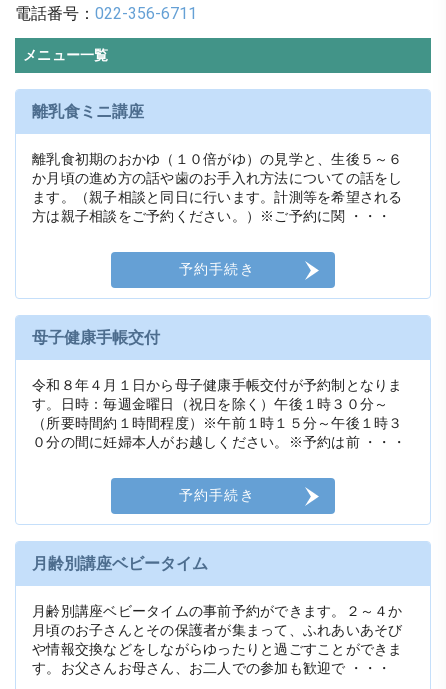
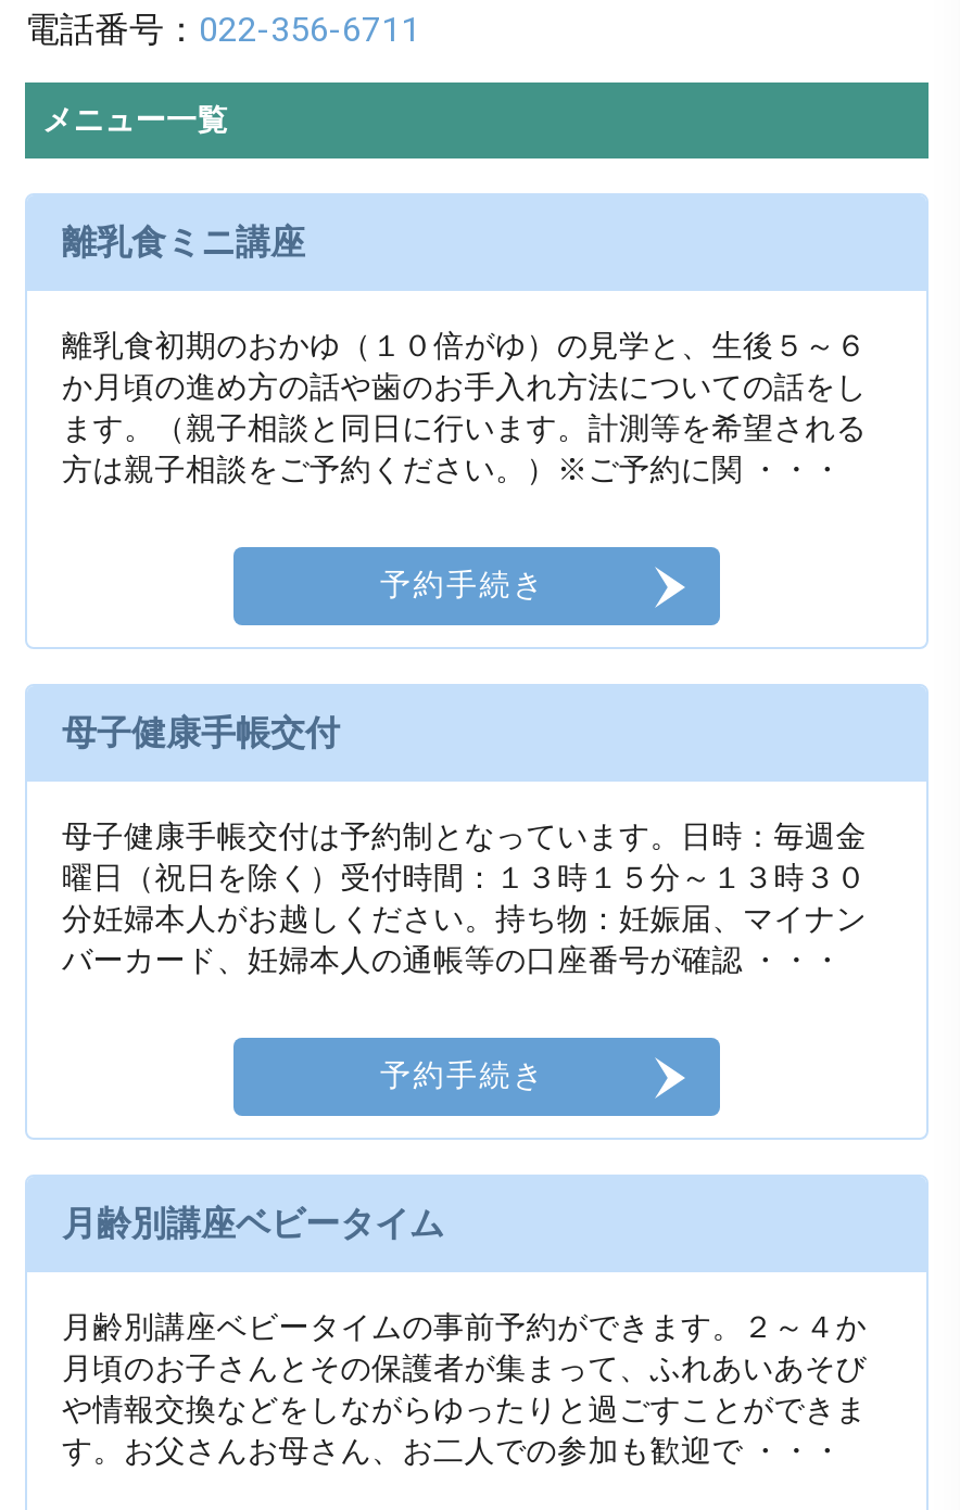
- 令和８年４月１日から母子健康手帳交付が予約制となりま
- す。日時：毎週金曜日（祝日を除く）午後１時３０分～
- （所要時間約１時間程度）※午前１時１５分～午後１時３
- ０分の間に妊婦本人がお越しください。※予約は前 ・・・
+ 母子健康手帳交付は予約制となっています。日時：毎週金
+ 曜日（祝日を除く）受付時間：１３時１５分～１３時３０
+ 分妊婦本人がお越しください。持ち物：妊娠届、マイナン
+ バーカード、妊婦本人の通帳等の口座番号が確認 ・・・
